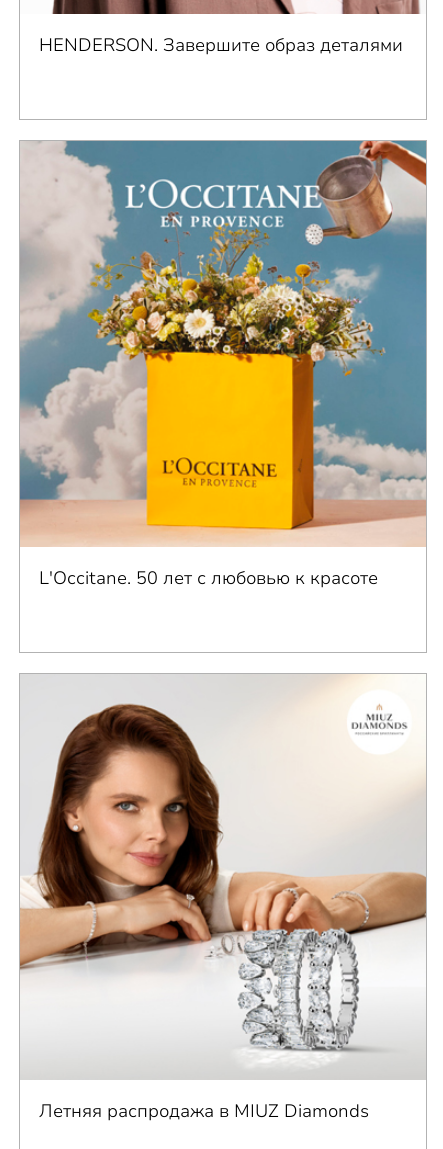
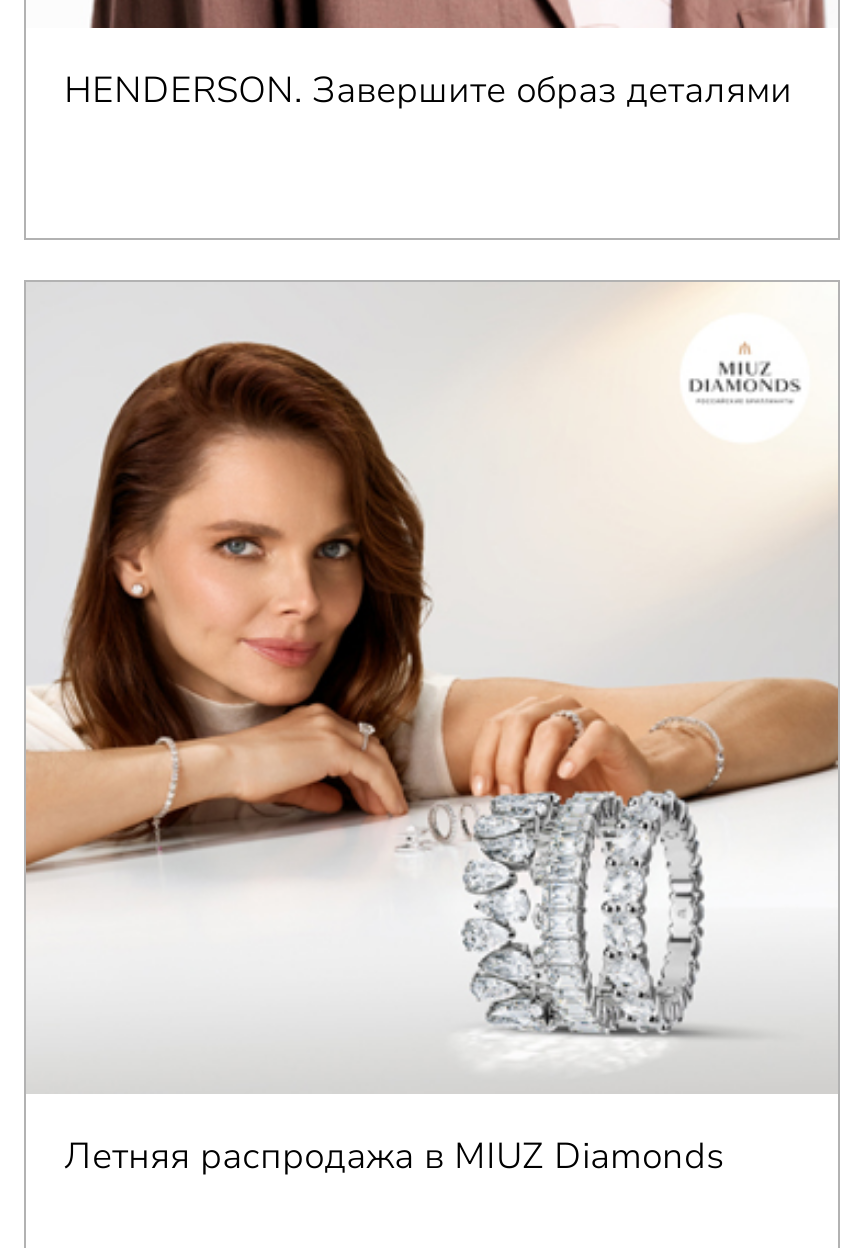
- [image]
- L'Occitane. 50 лет с любовью к красоте
